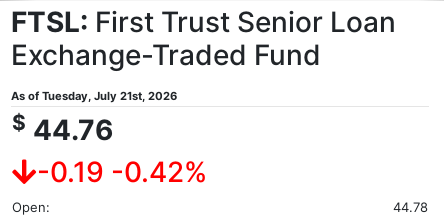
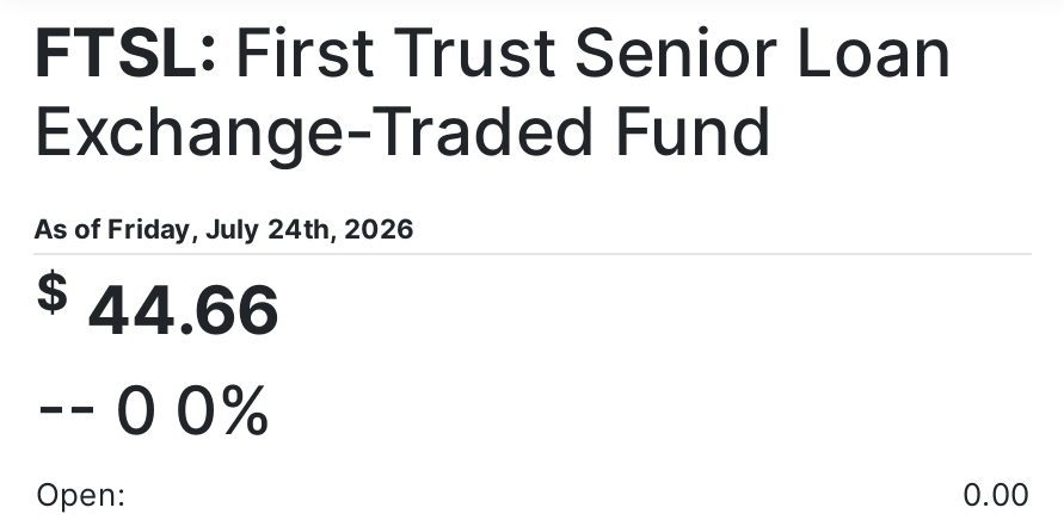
- As of Tuesday, July 21st, 2026
- $ 44.76
- -0.19 -0.42%
+ As of Friday, July 24th, 2026
+ $ 44.66
+ -- 0 0%

- 44.78
+ 0.00
